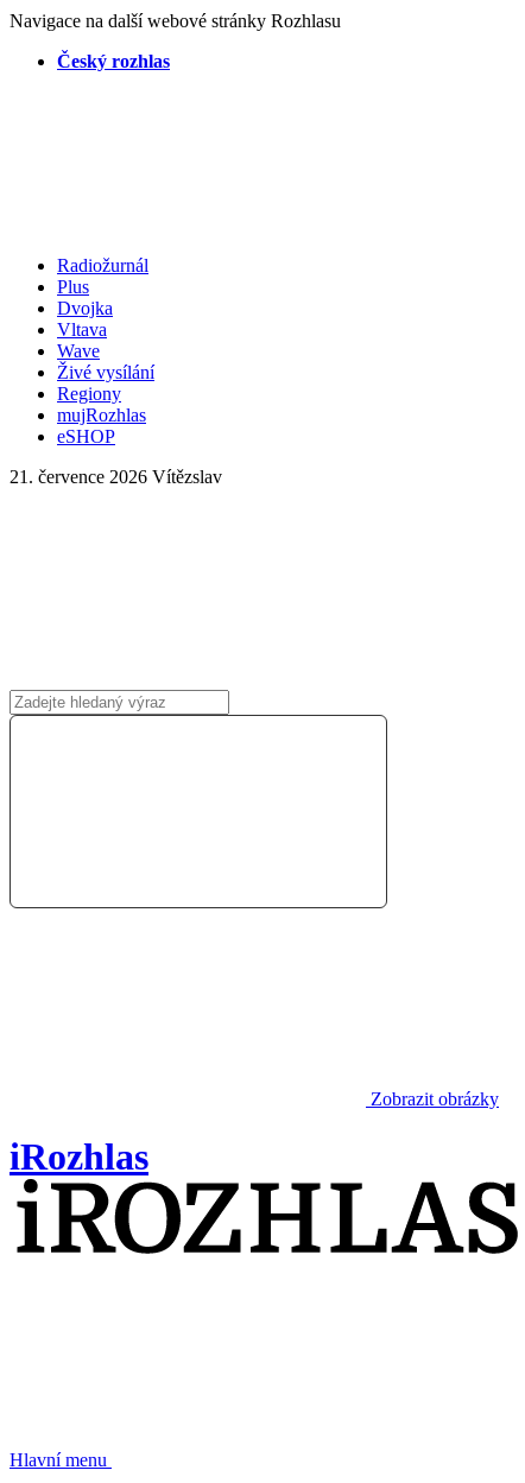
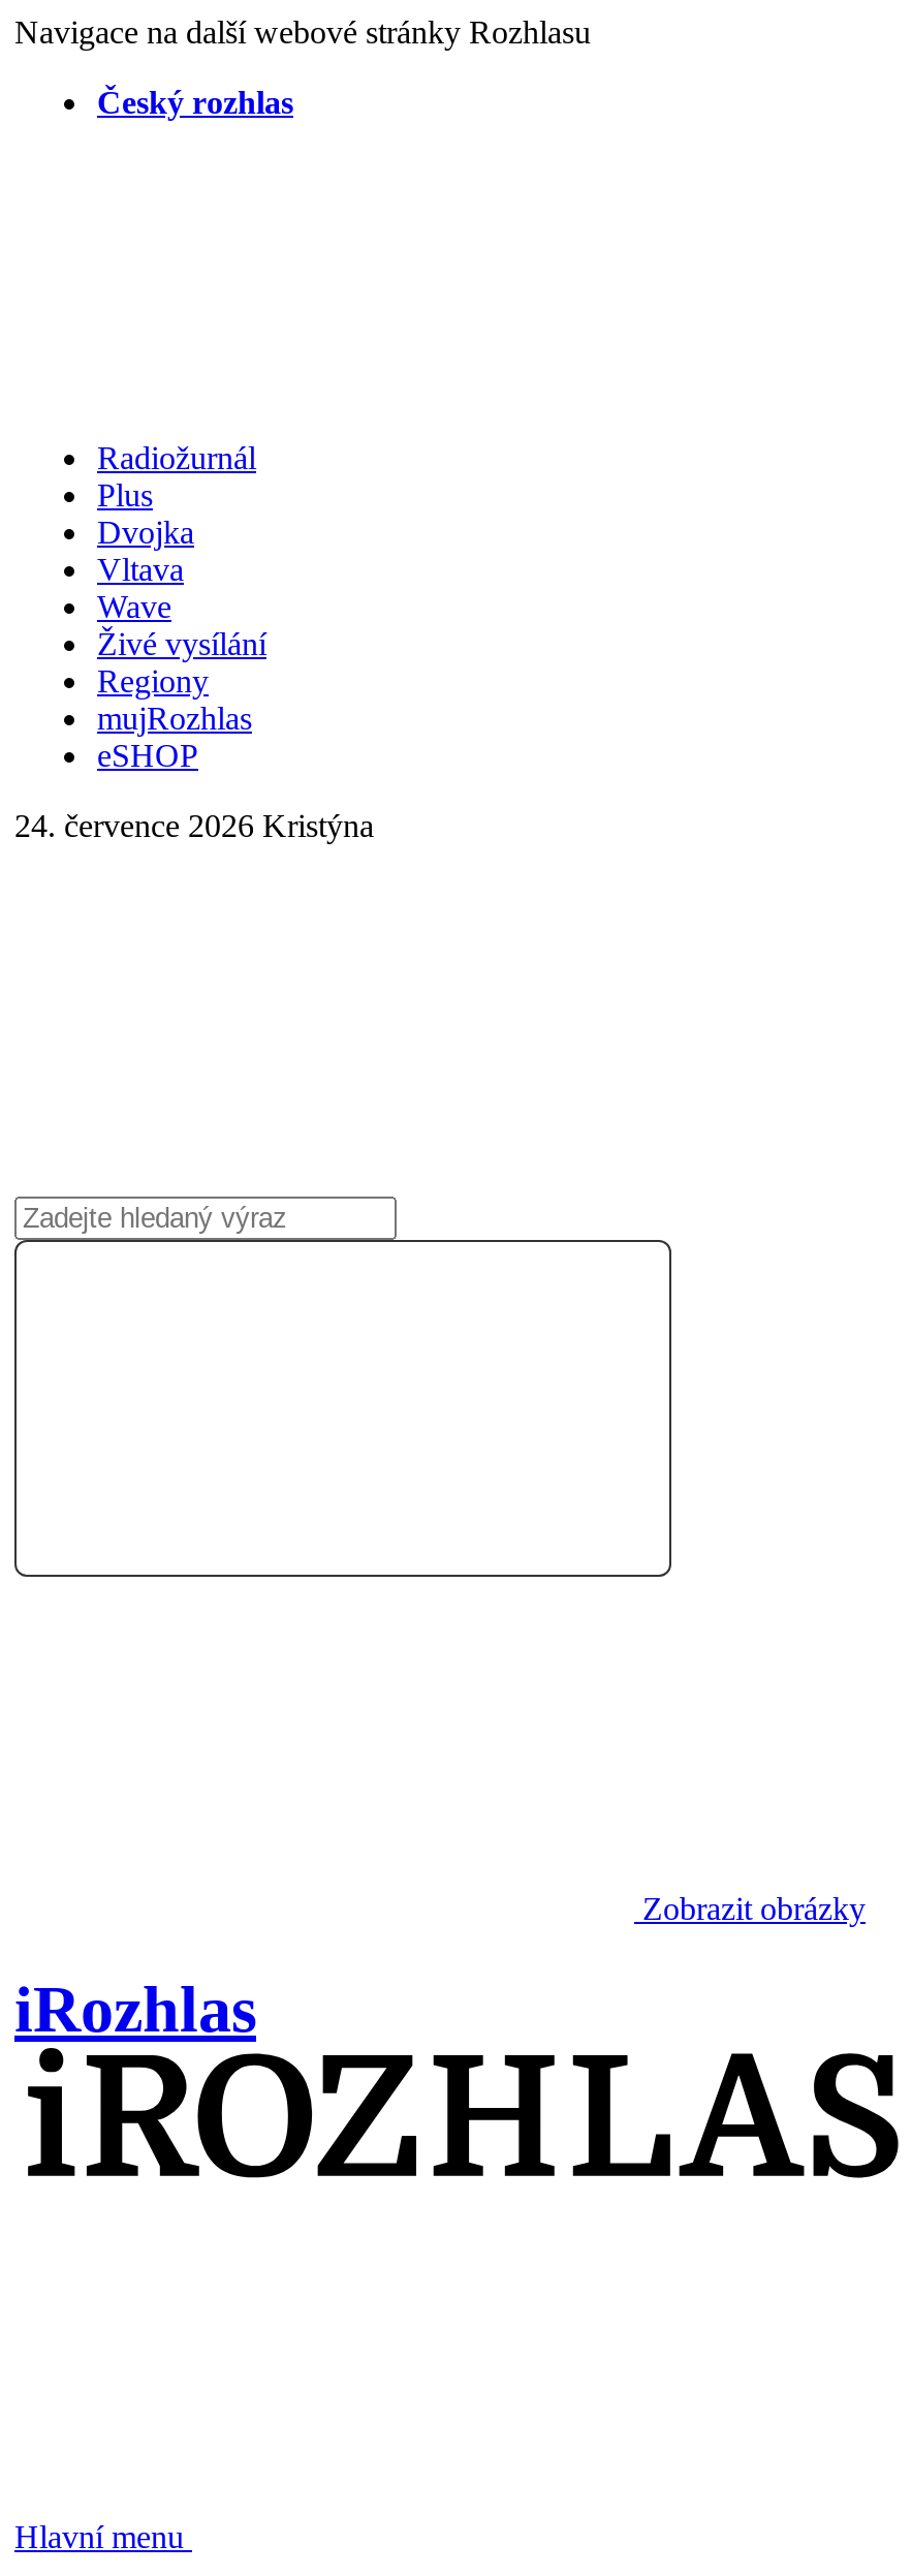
- 21. července 2026 Vítězslav
+ 24. července 2026 Kristýna
